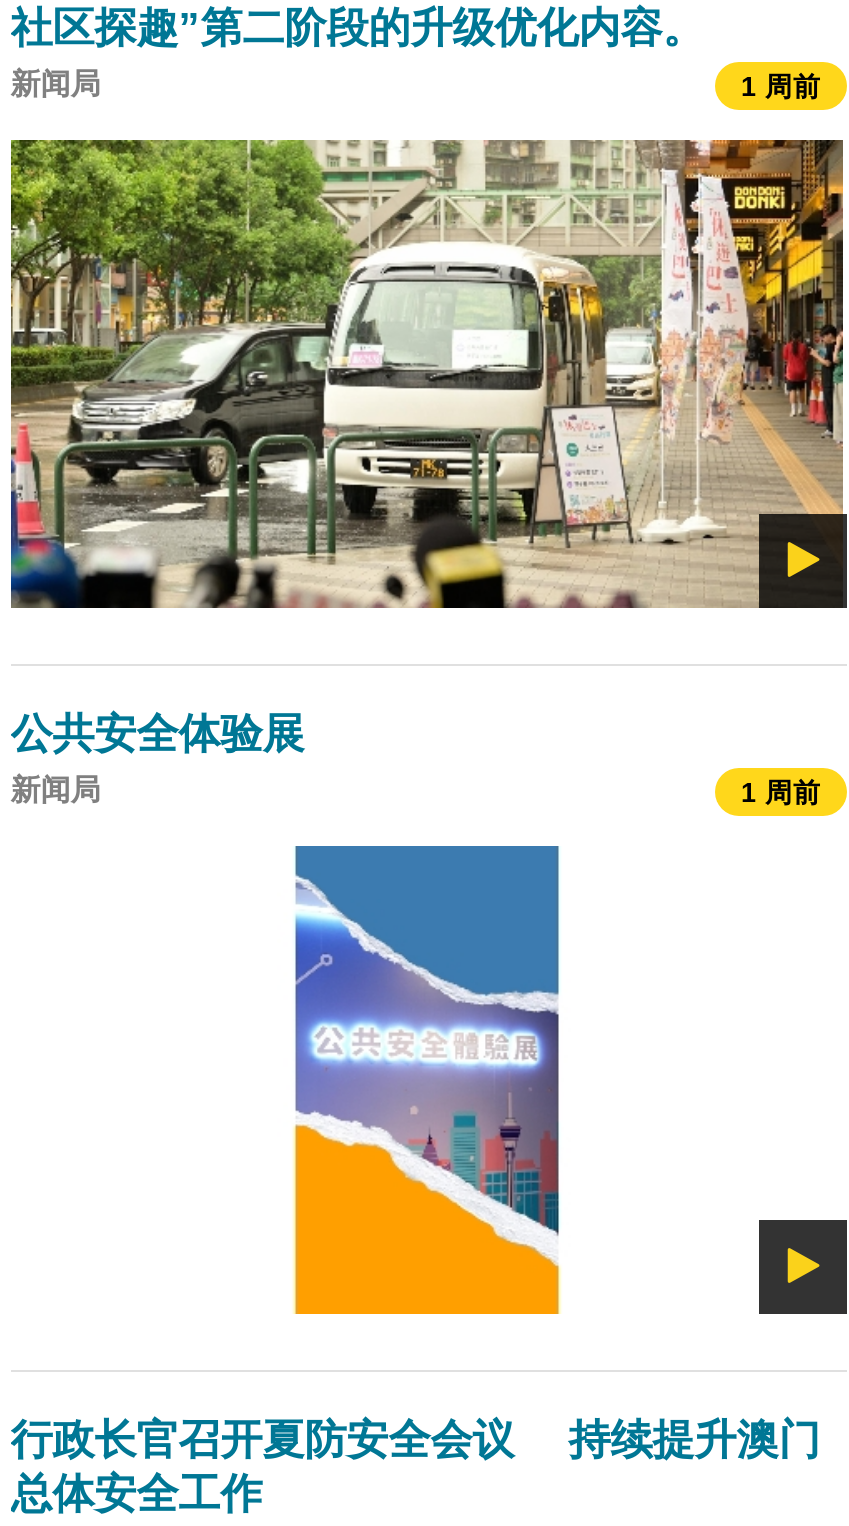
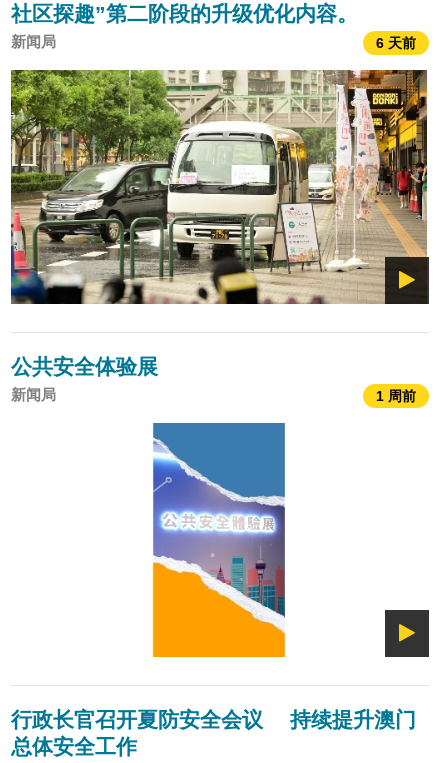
- 1 周前
+ 6 天前
